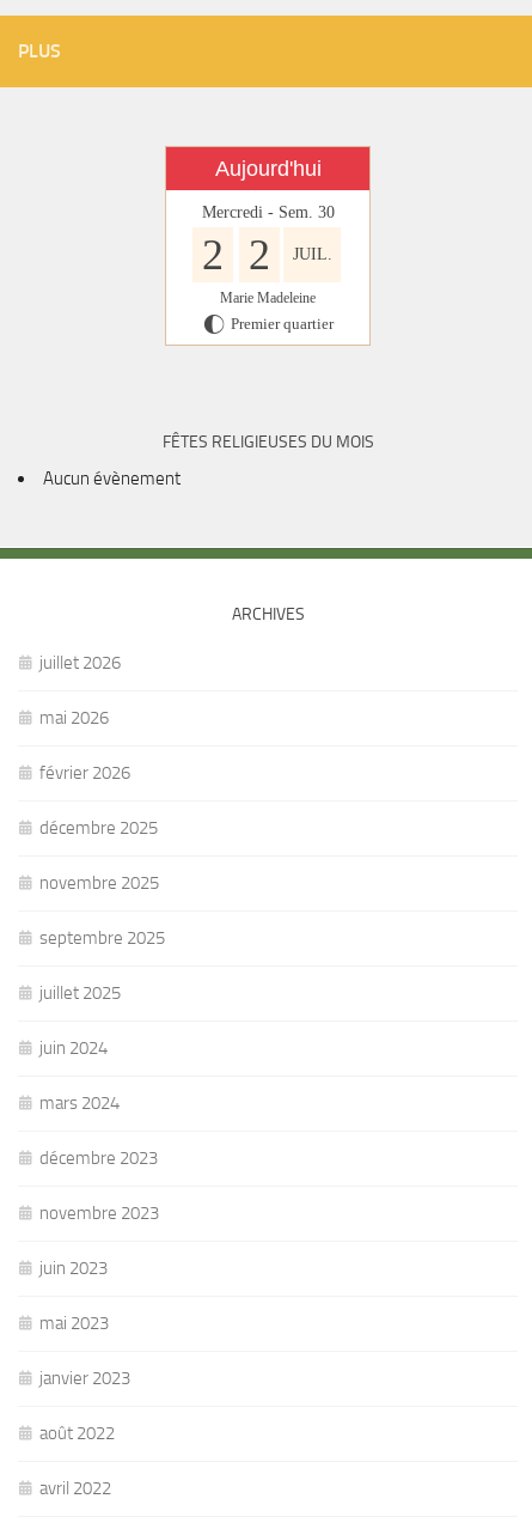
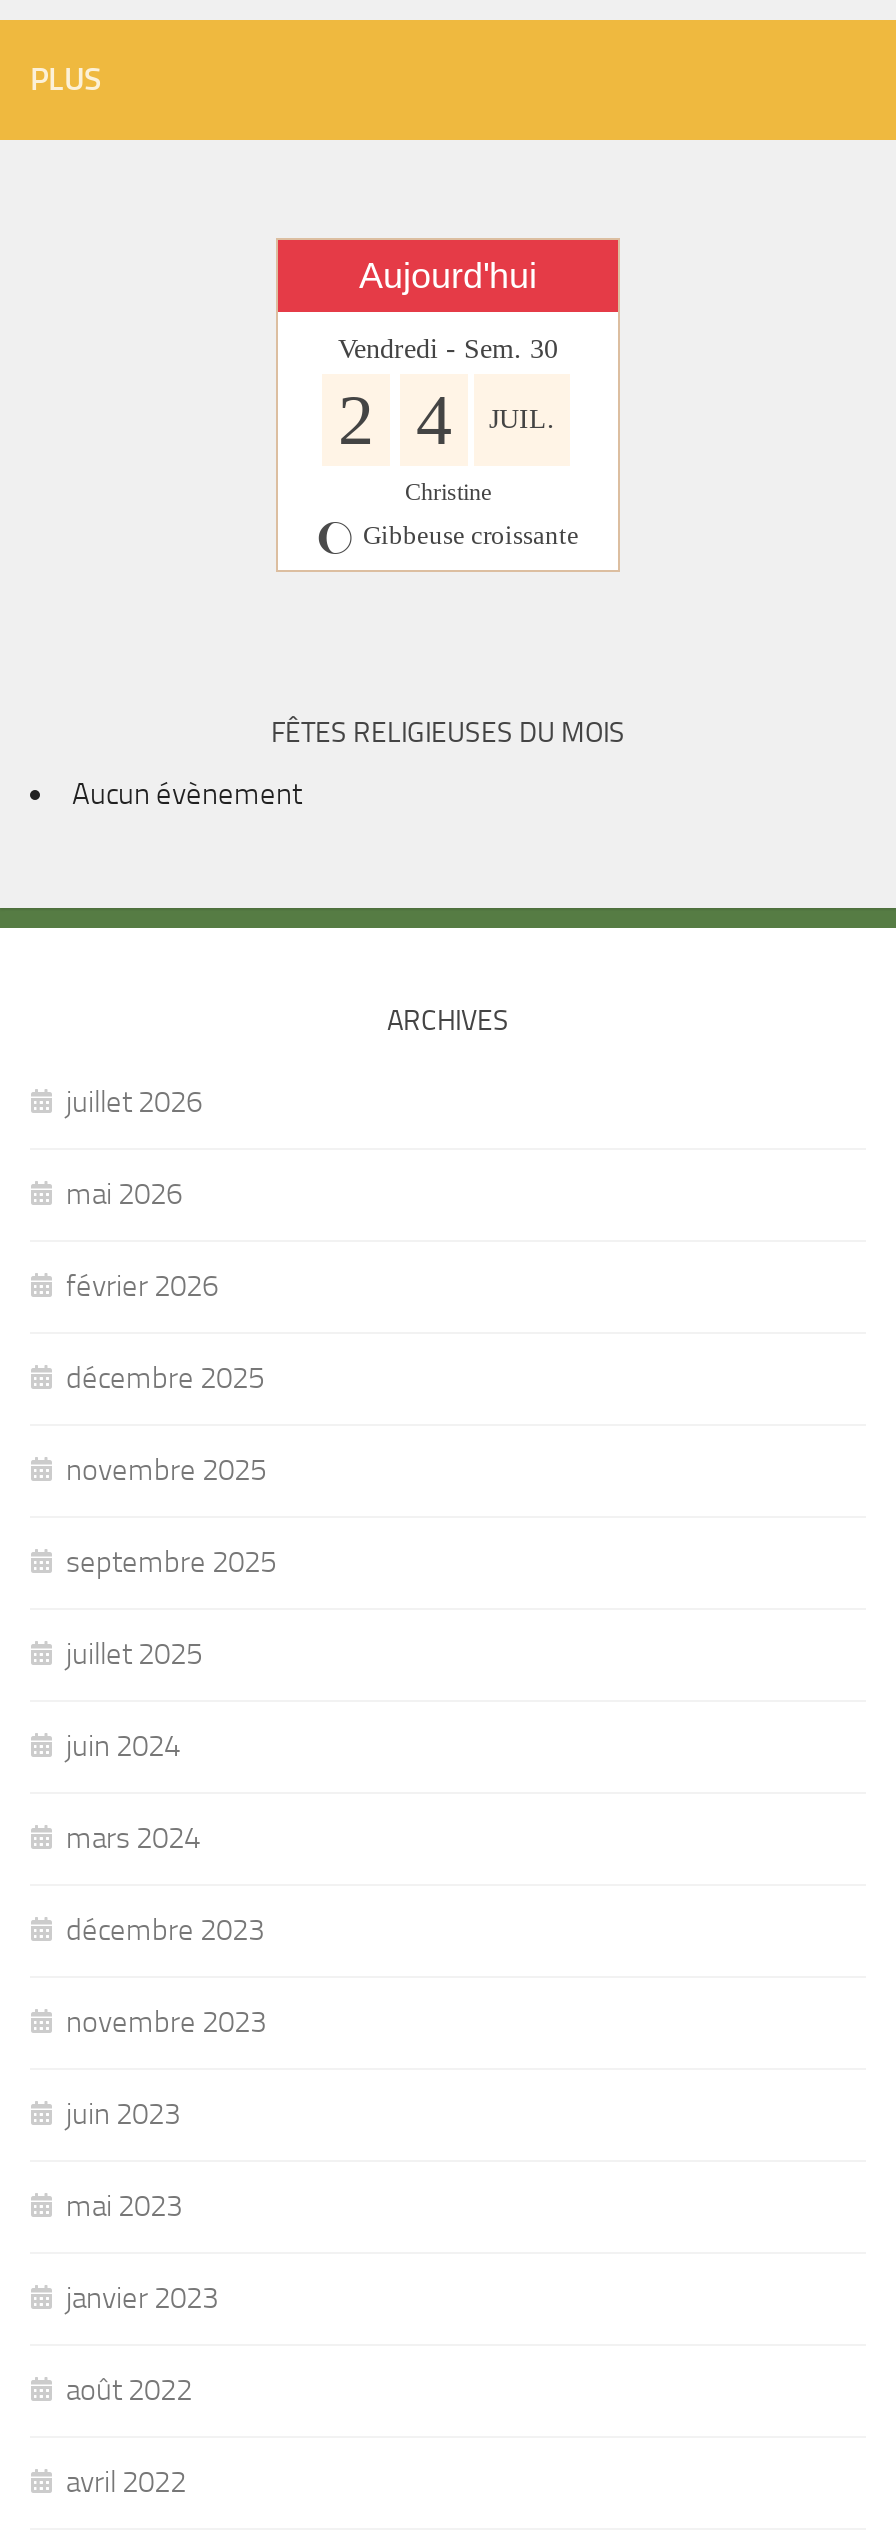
- Mercredi - Sem. 30
+ Vendredi - Sem. 30

- 2 2 JUIL.
+ 2 4 JUIL.

- Marie Madeleine
- H Premier quartier
+ Christine
+ J Gibbeuse croissante
